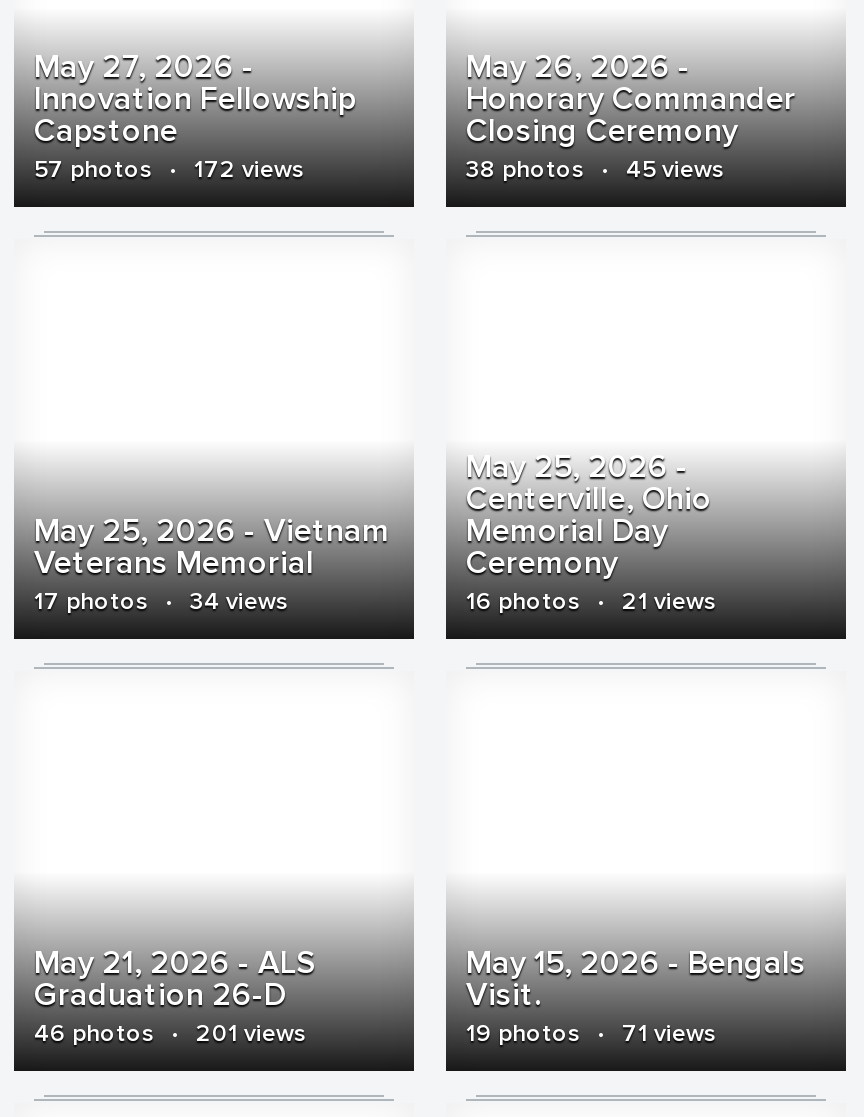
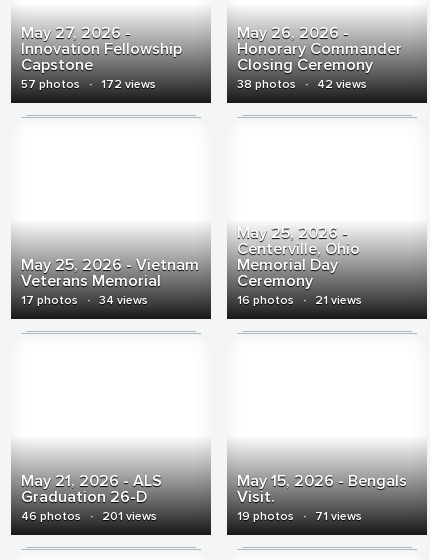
- 38 photos · 45 views
+ 38 photos · 42 views
